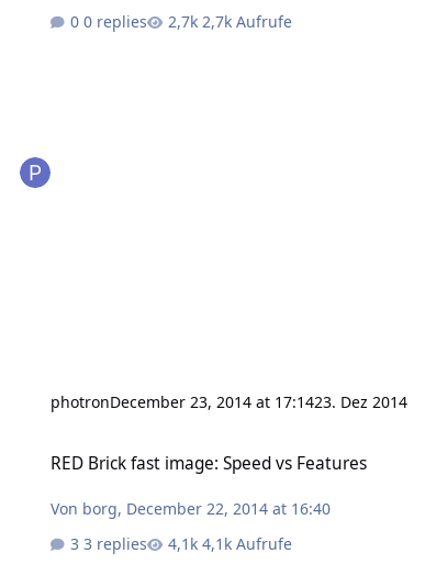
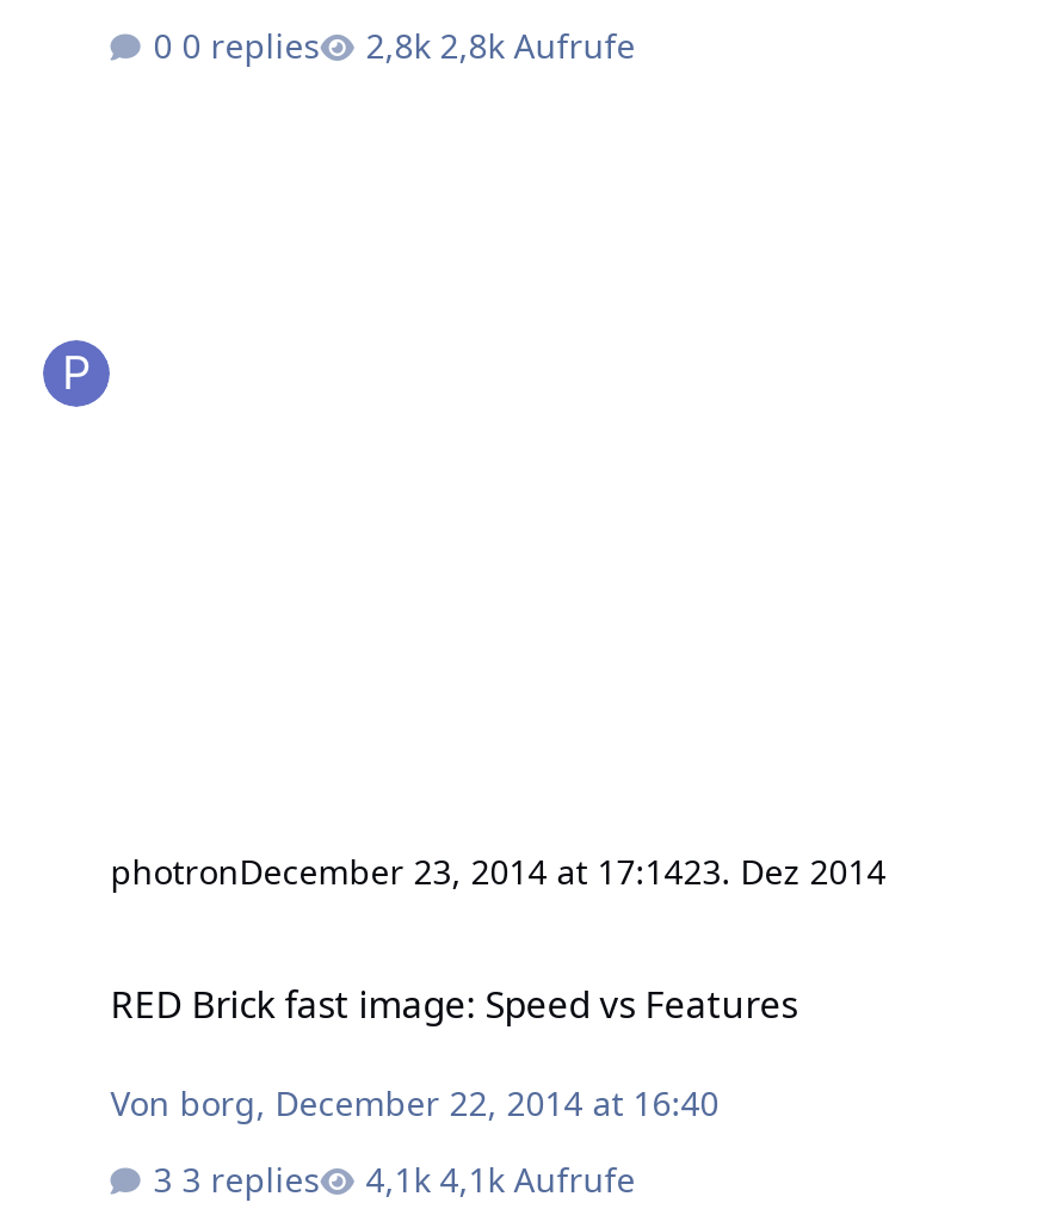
- 2,7k Aufrufe
+ 2,8k Aufrufe
